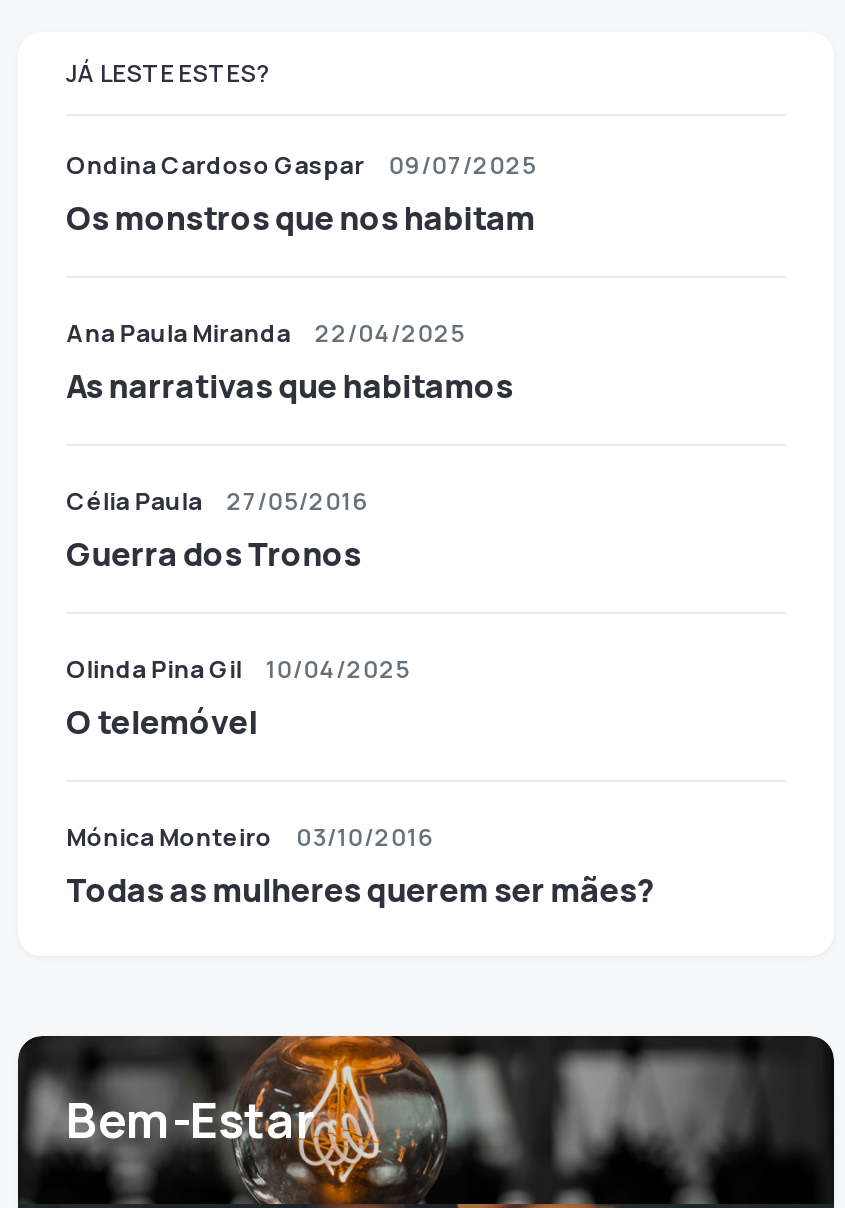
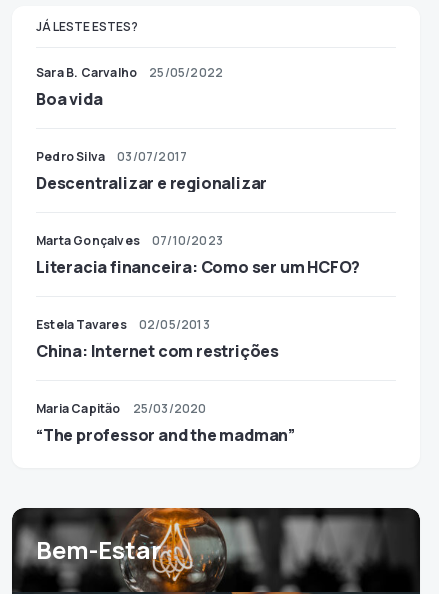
- Ondina Cardoso Gaspar
- 09/07/2025
- Os monstros que nos habitam
+ Sara B. Carvalho
+ 25/05/2022
+ Boa vida

- Ana Paula Miranda
- 22/04/2025
- As narrativas que habitamos
+ Pedro Silva
+ 03/07/2017
+ Descentralizar e regionalizar

- Célia Paula
- 27/05/2016
- Guerra dos Tronos
+ Marta Gonçalves
+ 07/10/2023
+ Literacia financeira: Como ser um HCFO?

- Olinda Pina Gil
- 10/04/2025
- O telemóvel
+ Estela Tavares
+ 02/05/2013
+ China: Internet com restrições

- Mónica Monteiro
- 03/10/2016
- Todas as mulheres querem ser mães?
+ Maria Capitão
+ 25/03/2020
+ “The professor and the madman”
